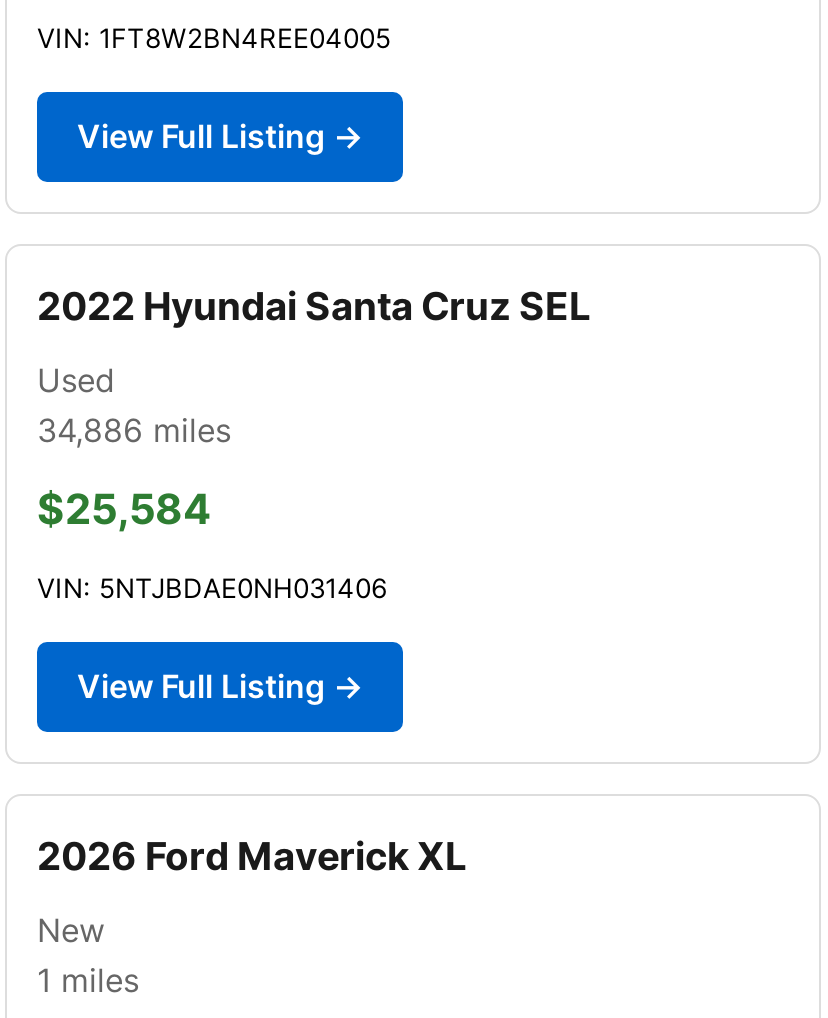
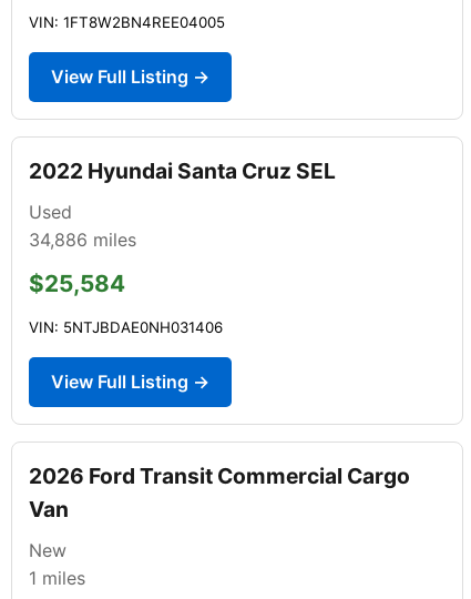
- 2026 Ford Maverick XL
+ 2026 Ford Transit Commercial Cargo
+ Van
